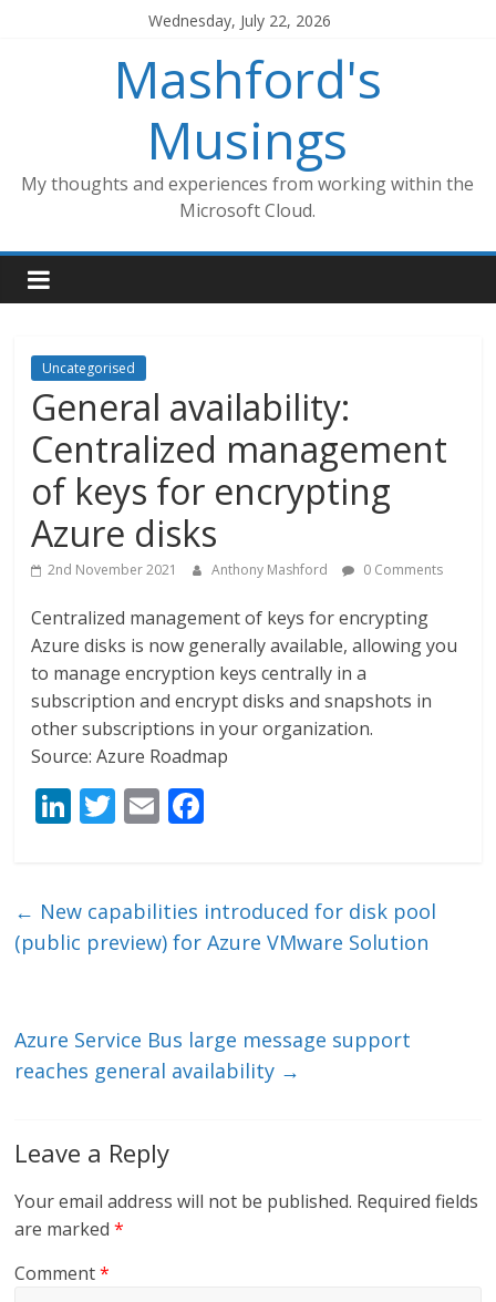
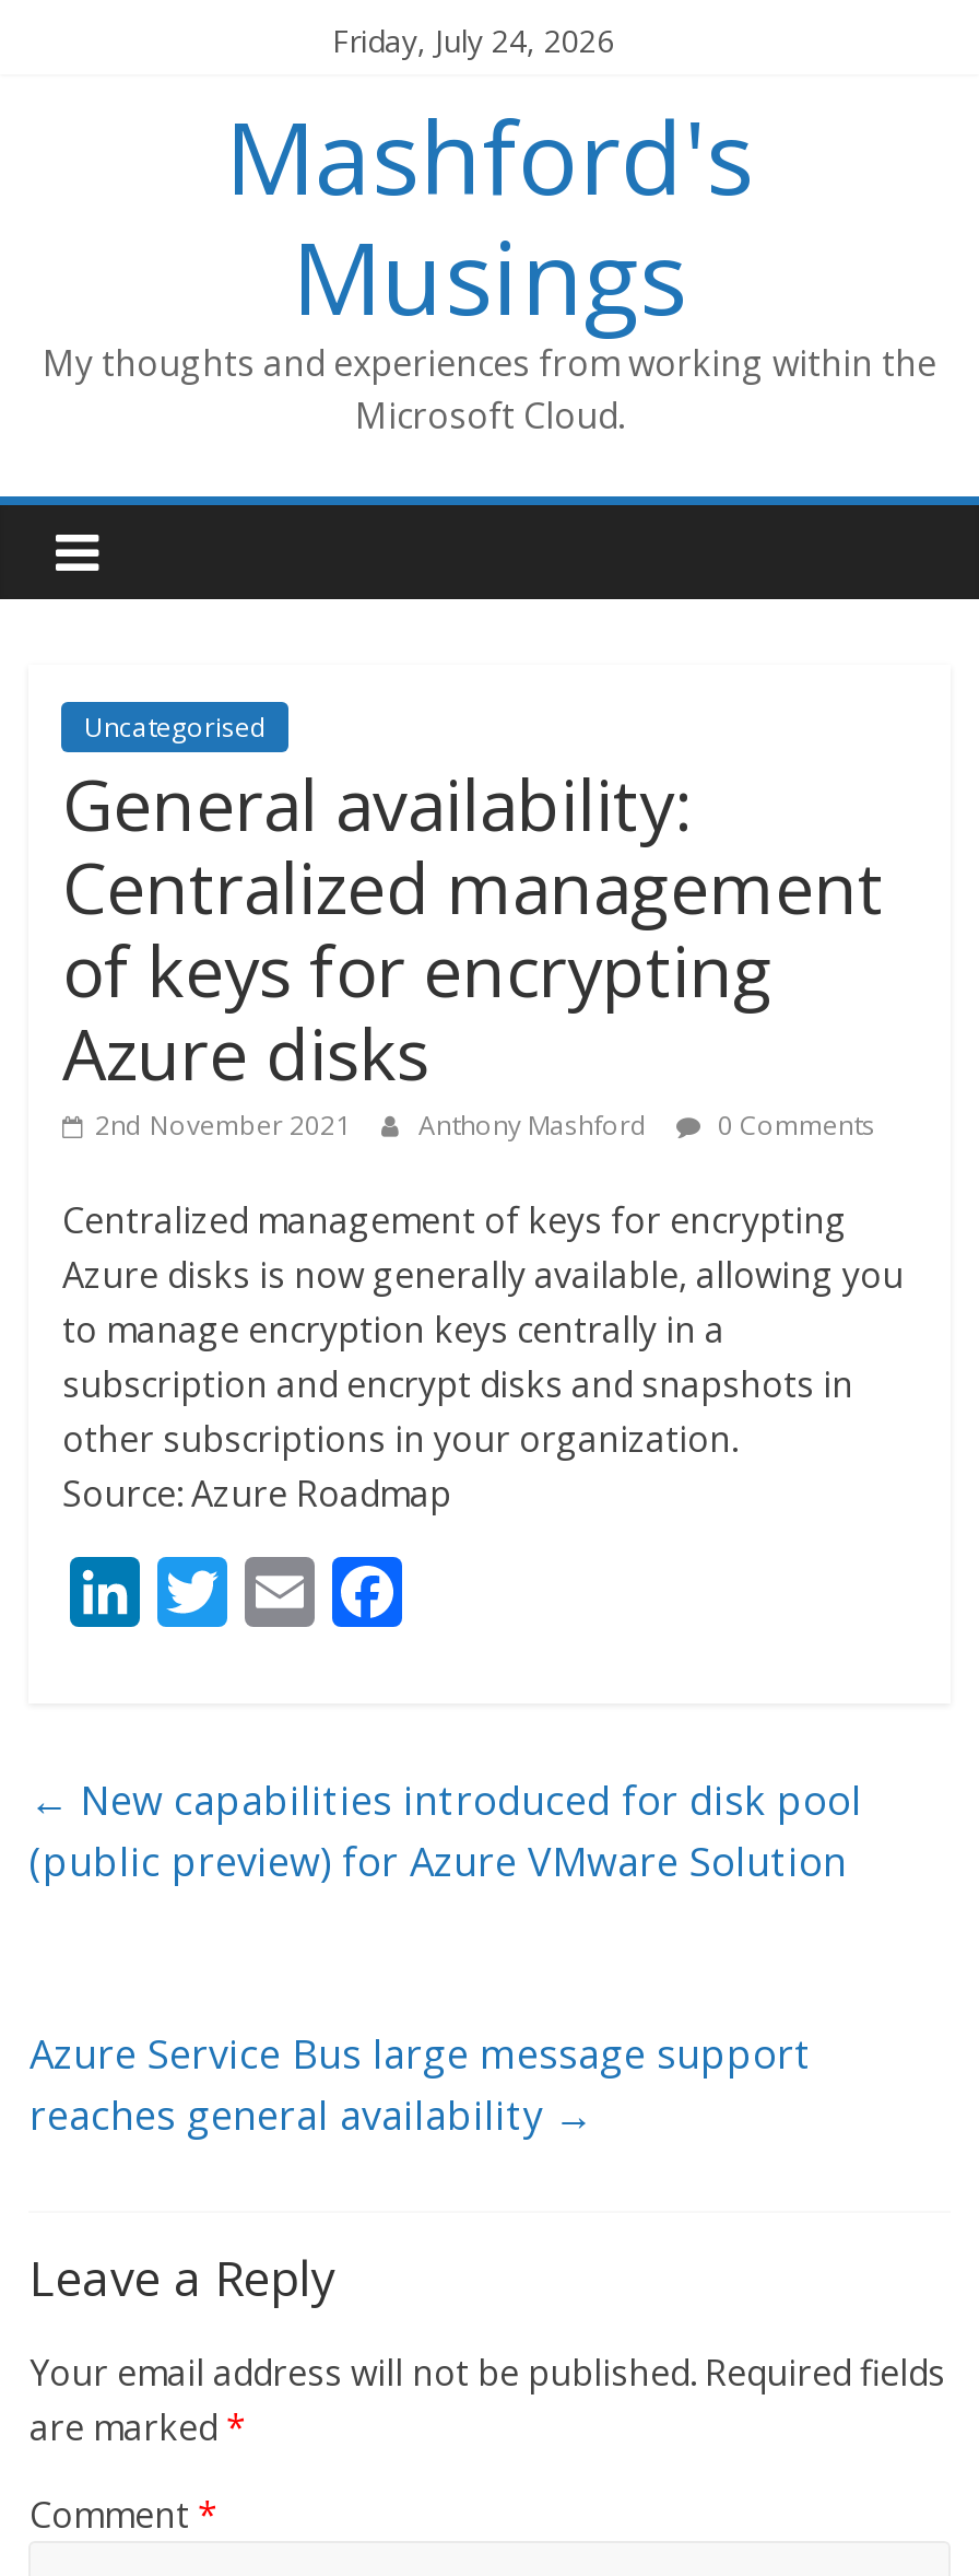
- Wednesday, July 22, 2026
+ Friday, July 24, 2026
